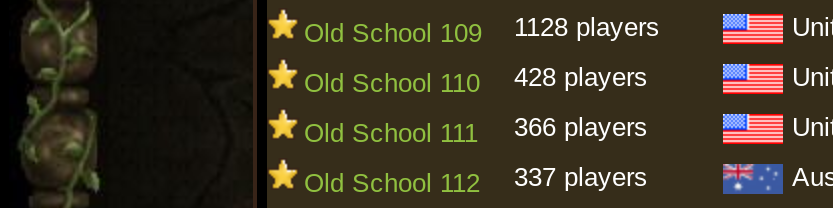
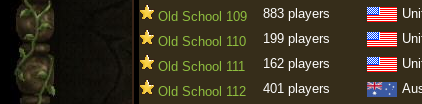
- Old School 109 1128 players
+ Old School 109 883 players

- Old School 110 428 players
+ Old School 110 199 players

- Old School 111 366 players
+ Old School 111 162 players

- Old School 112 337 players
+ Old School 112 401 players
